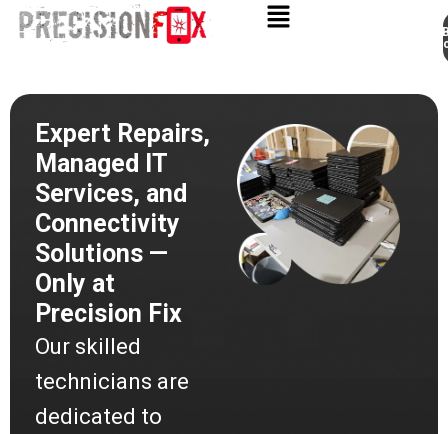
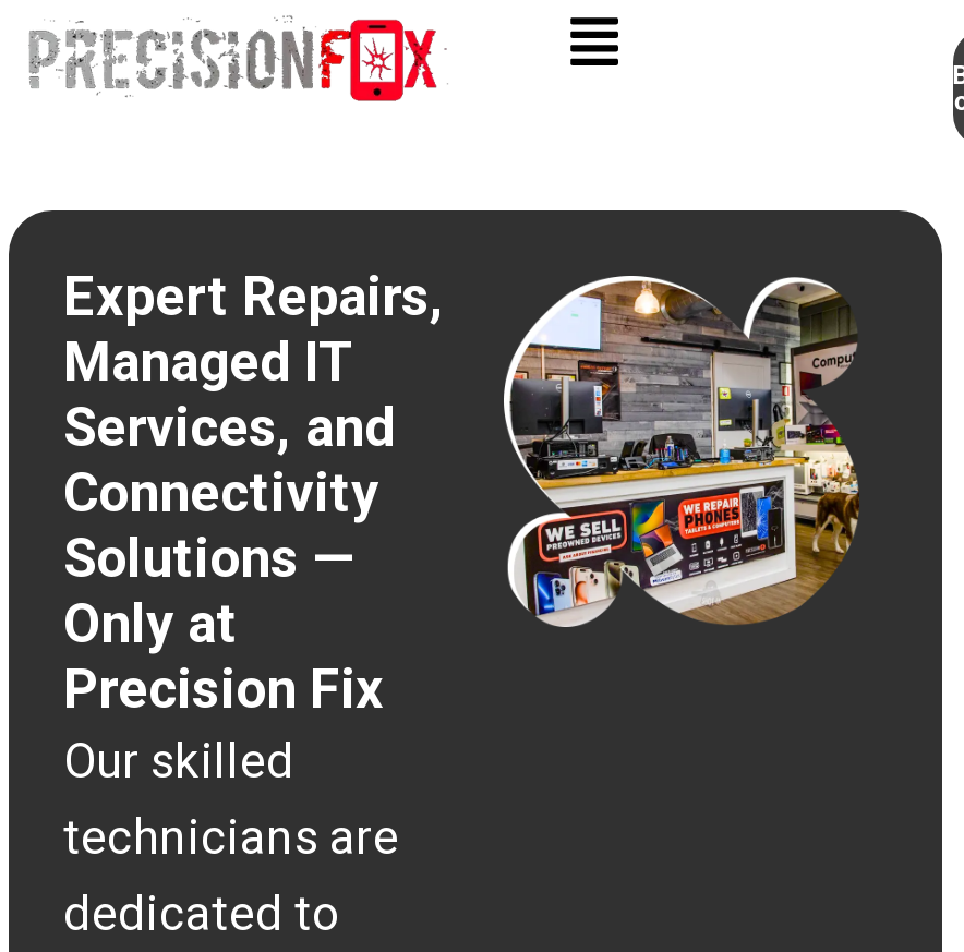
- [image]
+ [image]
